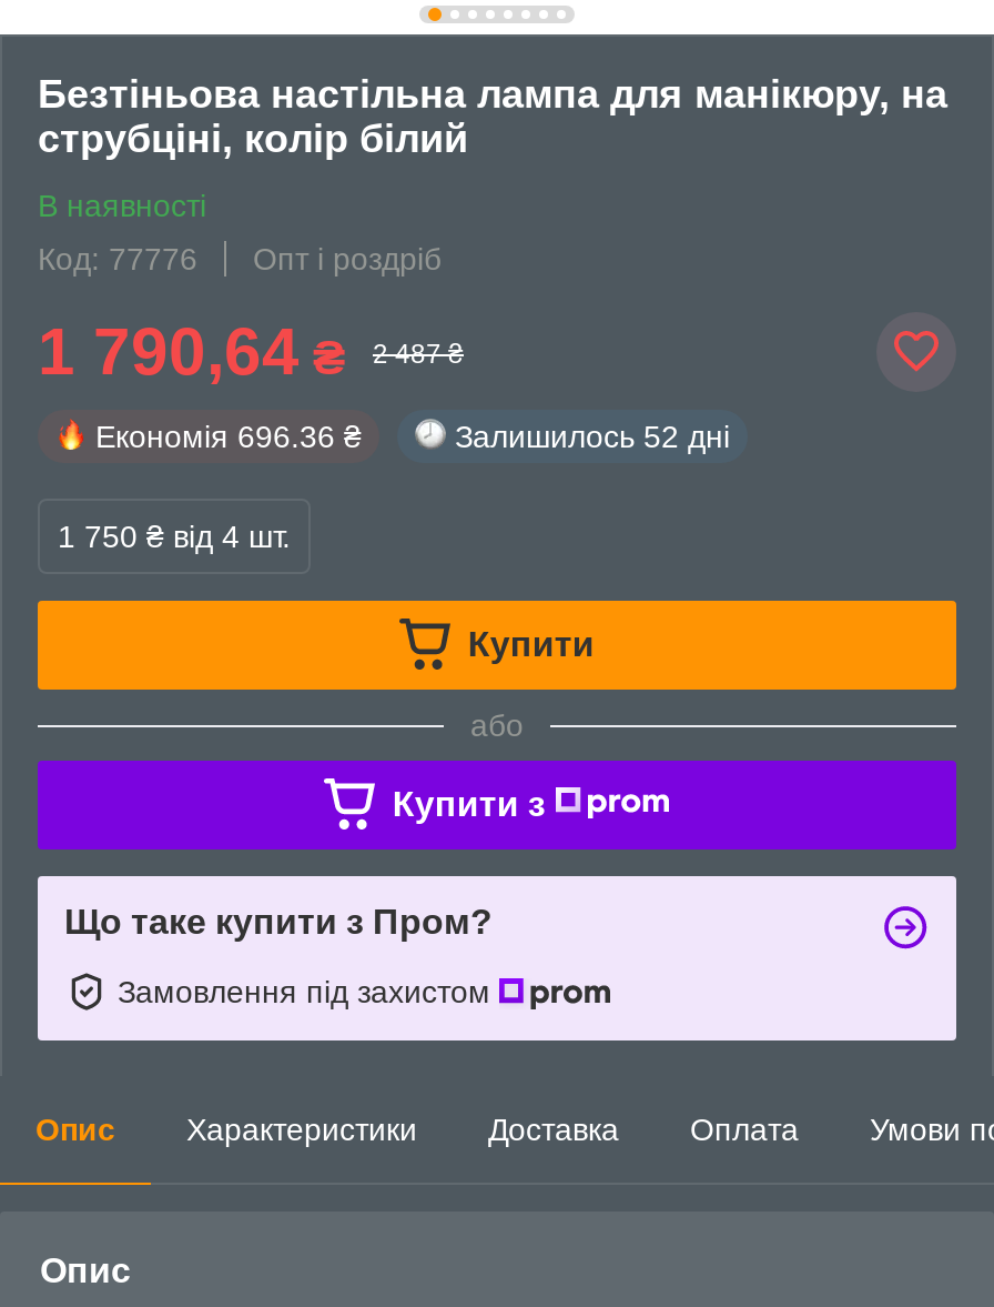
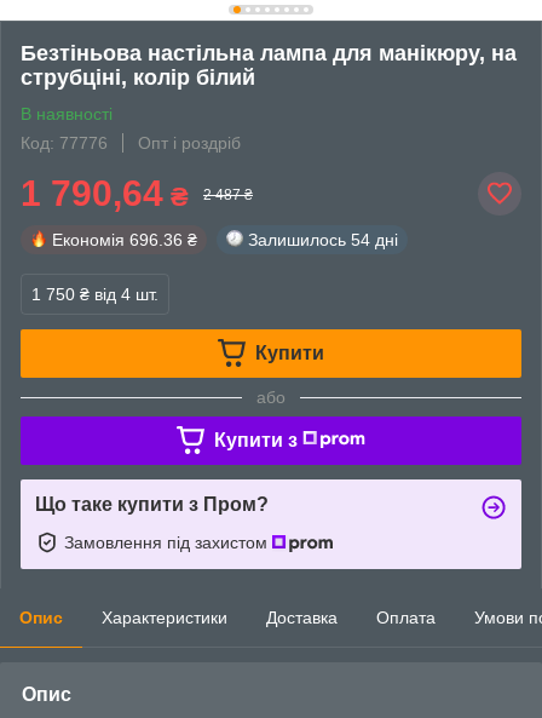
- Залишилось 52 дні
+ Залишилось 54 дні
